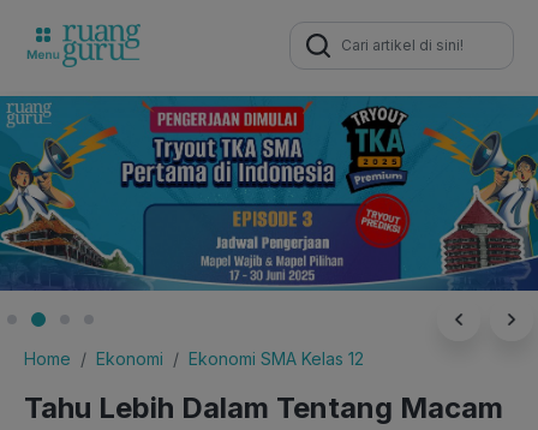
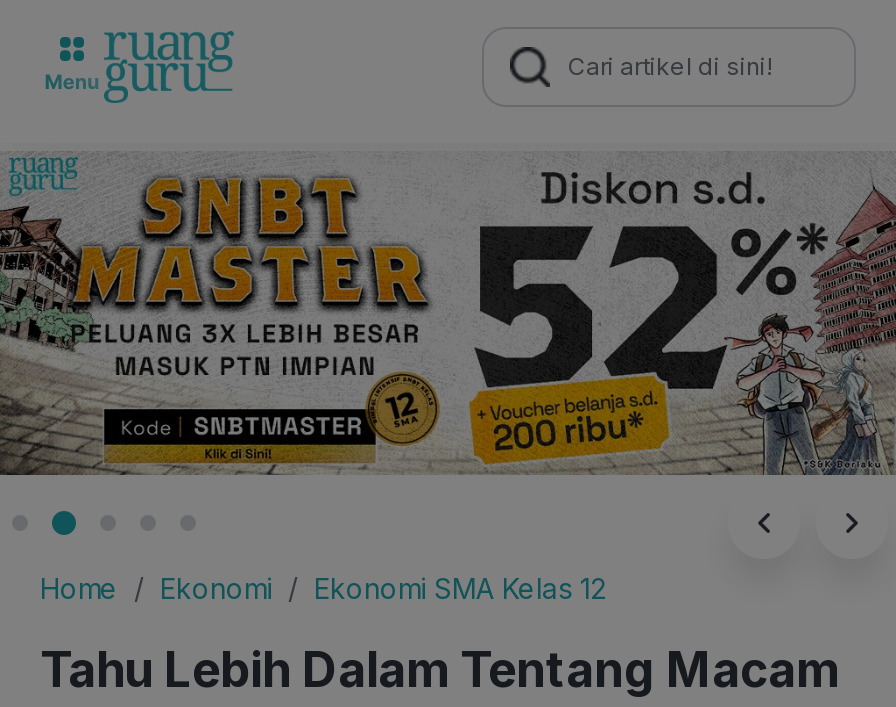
- [image]
+ [image]
